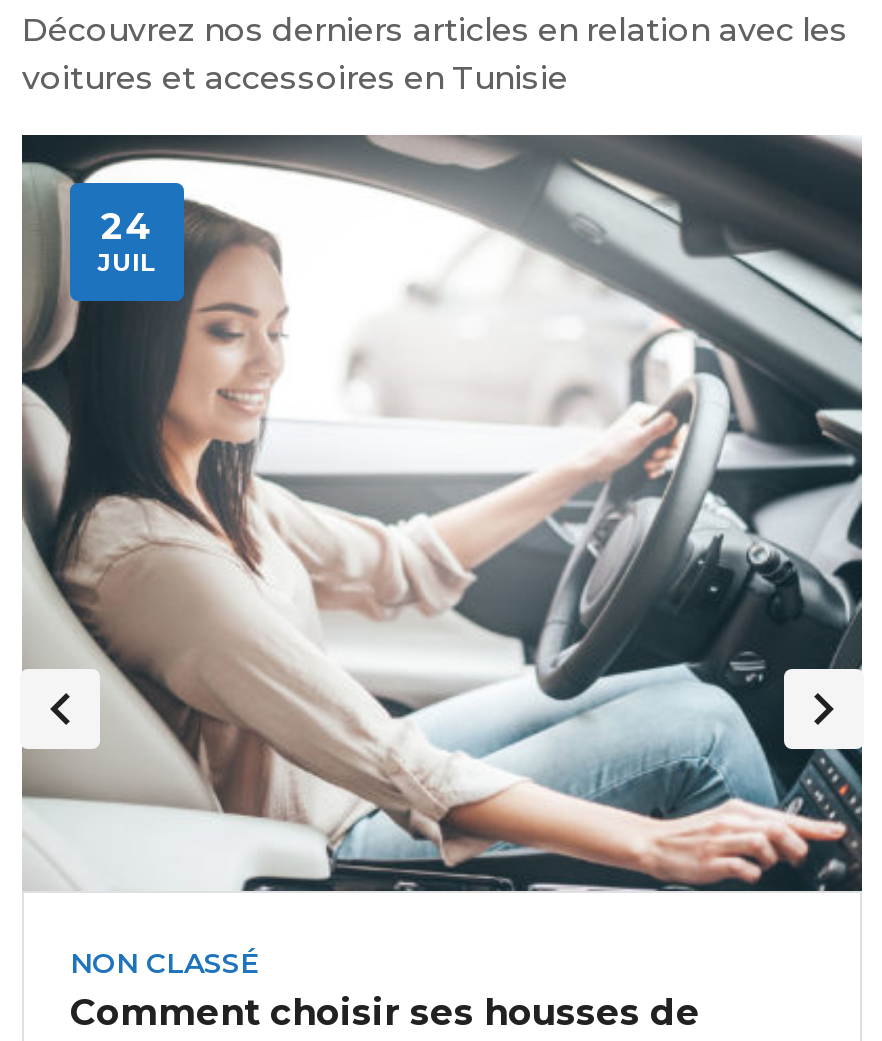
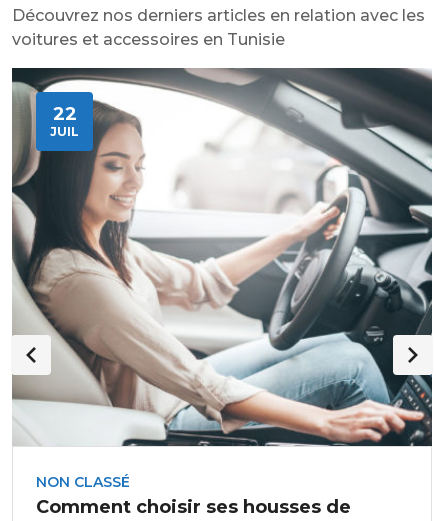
- 24
+ 22
